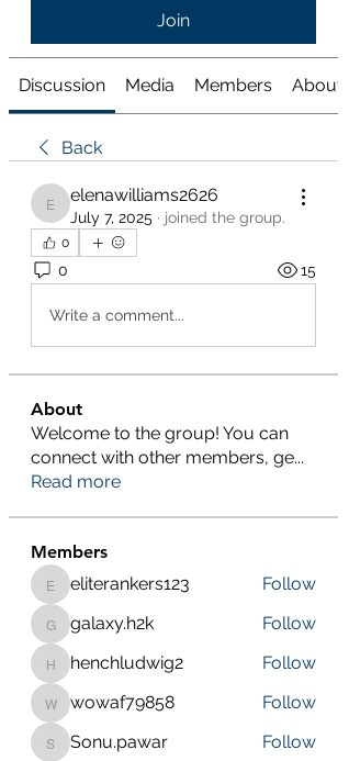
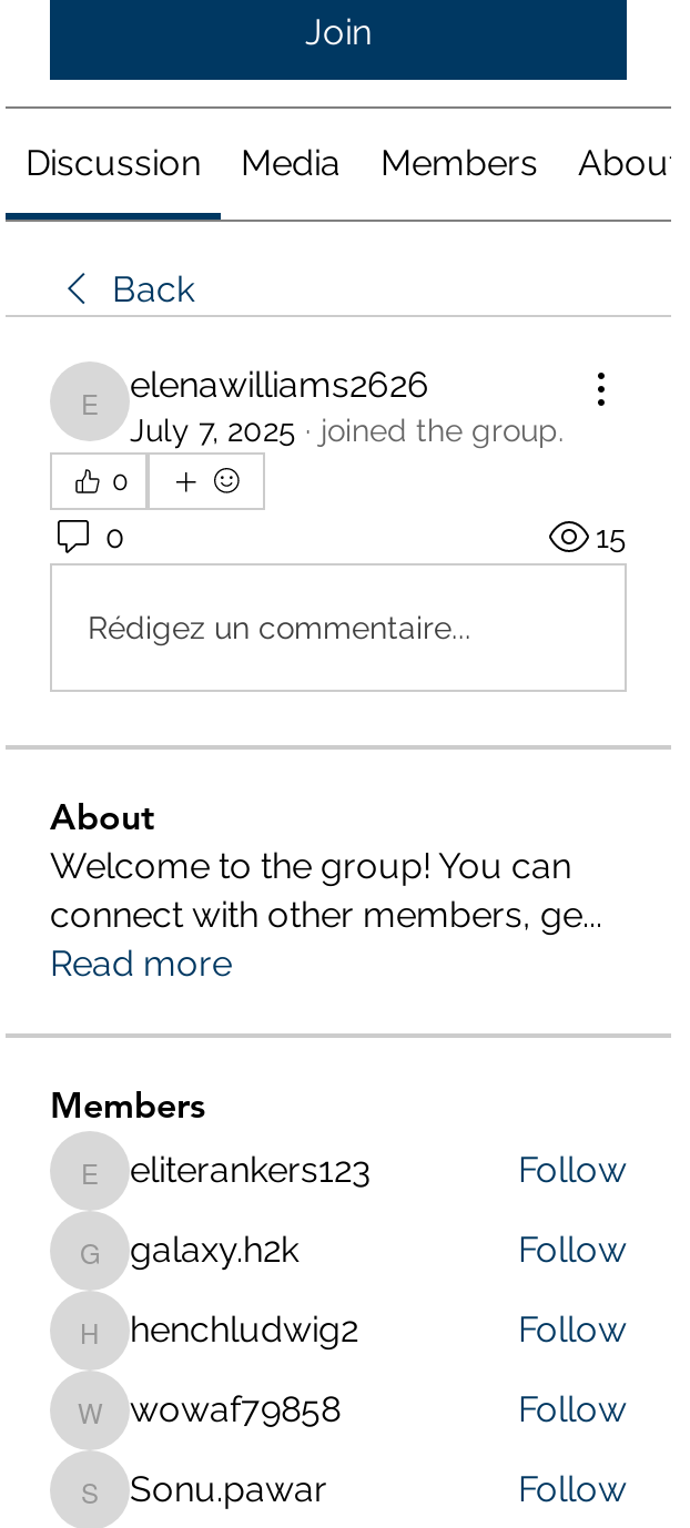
- Write a comment...
+ Rédigez un commentaire...
